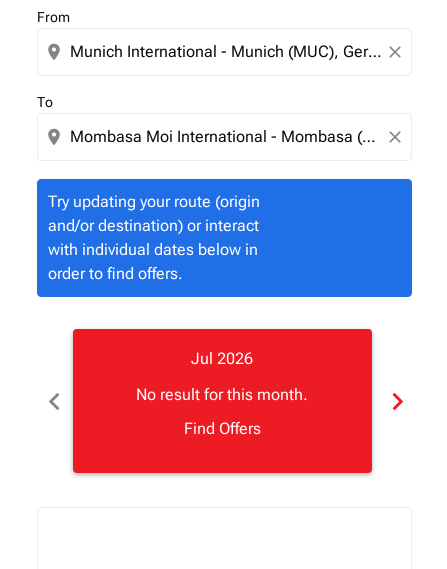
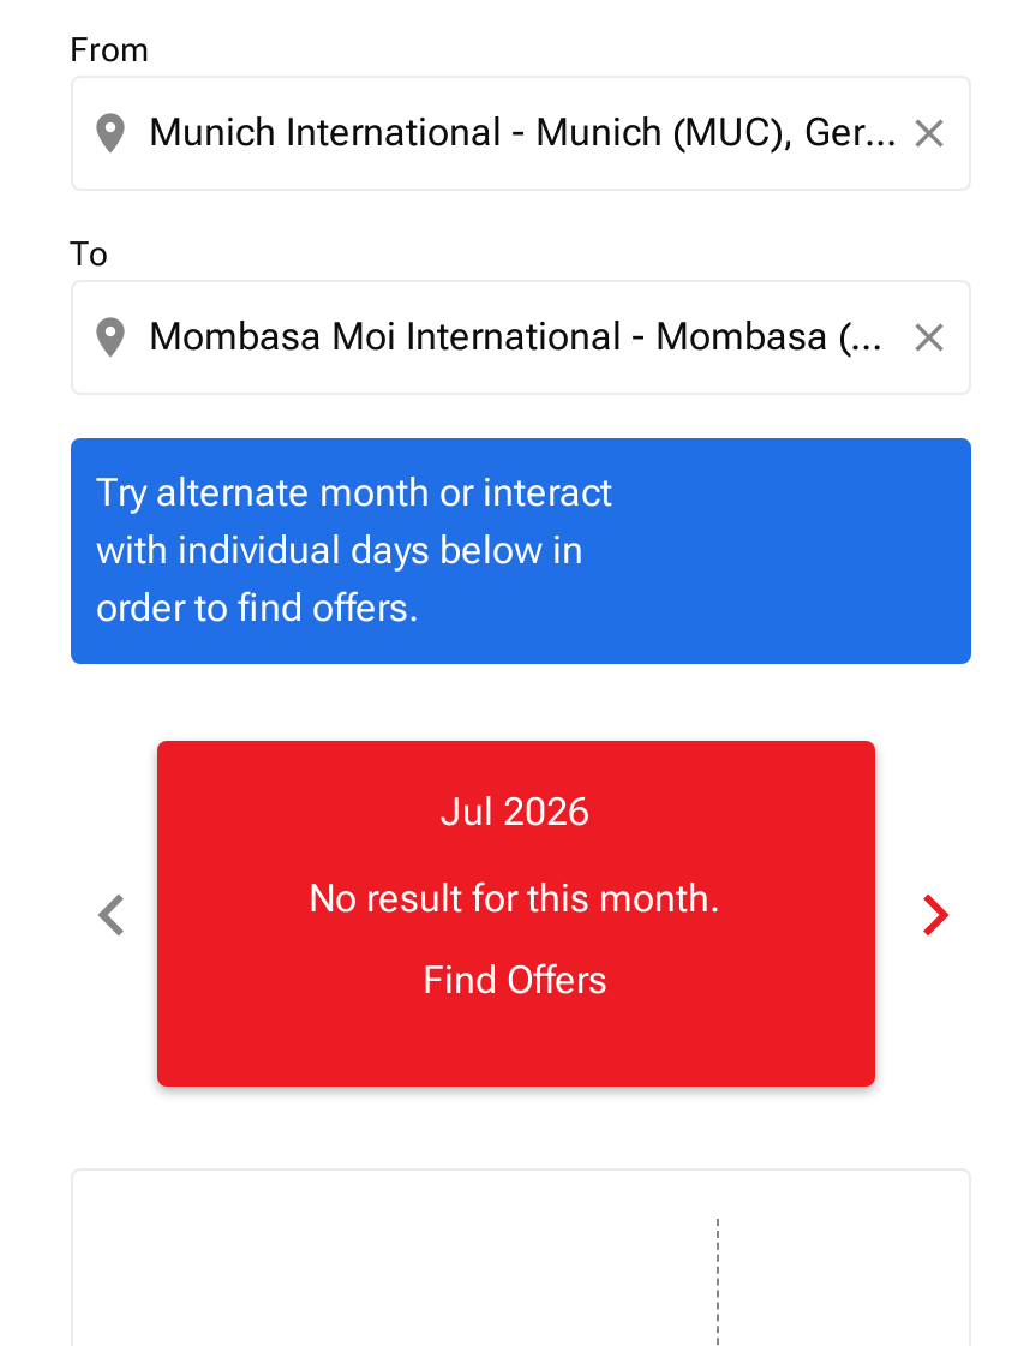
- Try updating your route (origin
- and/or destination) or interact
- with individual dates below in
+ Try alternate month or interact
+ with individual days below in
